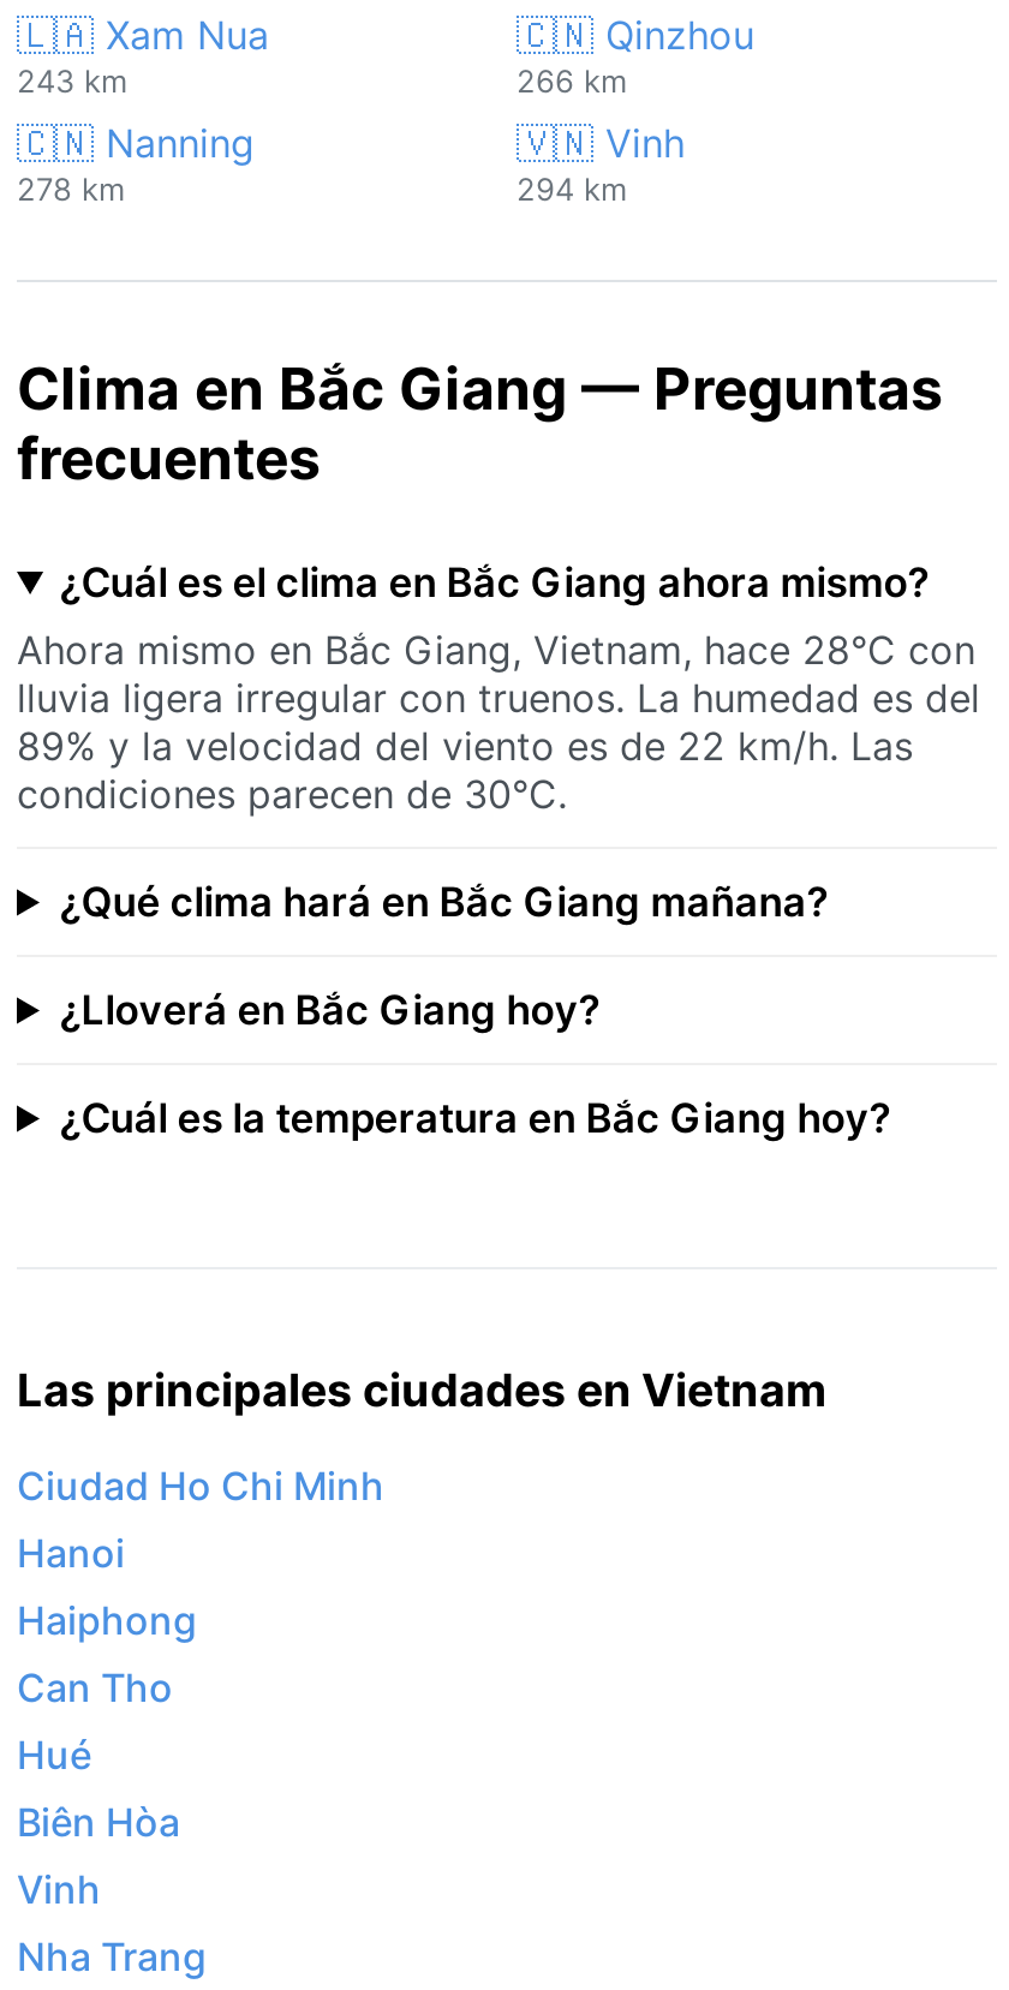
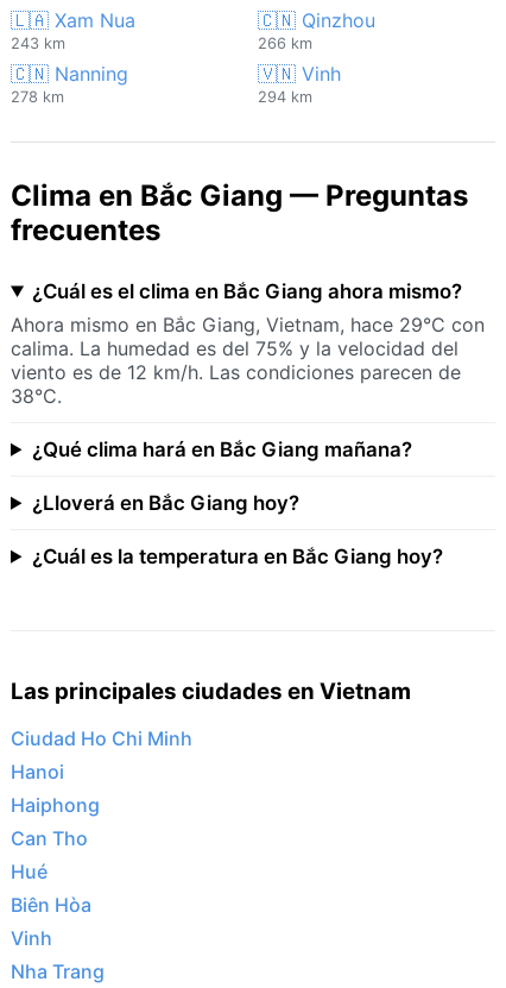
- Ahora mismo en Bắc Giang, Vietnam, hace 28°C con
- lluvia ligera irregular con truenos. La humedad es del
- 89% y la velocidad del viento es de 22 km/h. Las
- condiciones parecen de 30°C.
+ Ahora mismo en Bắc Giang, Vietnam, hace 29°C con
+ calima. La humedad es del 75% y la velocidad del
+ viento es de 12 km/h. Las condiciones parecen de
+ 38°C.
